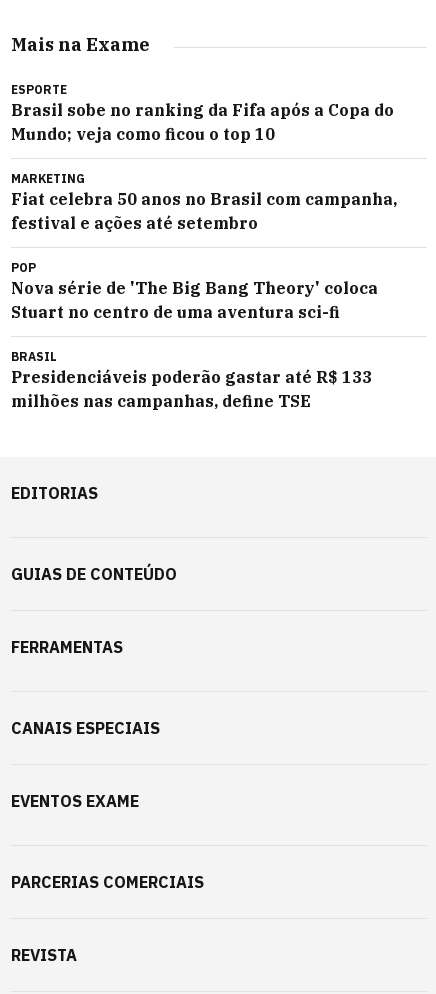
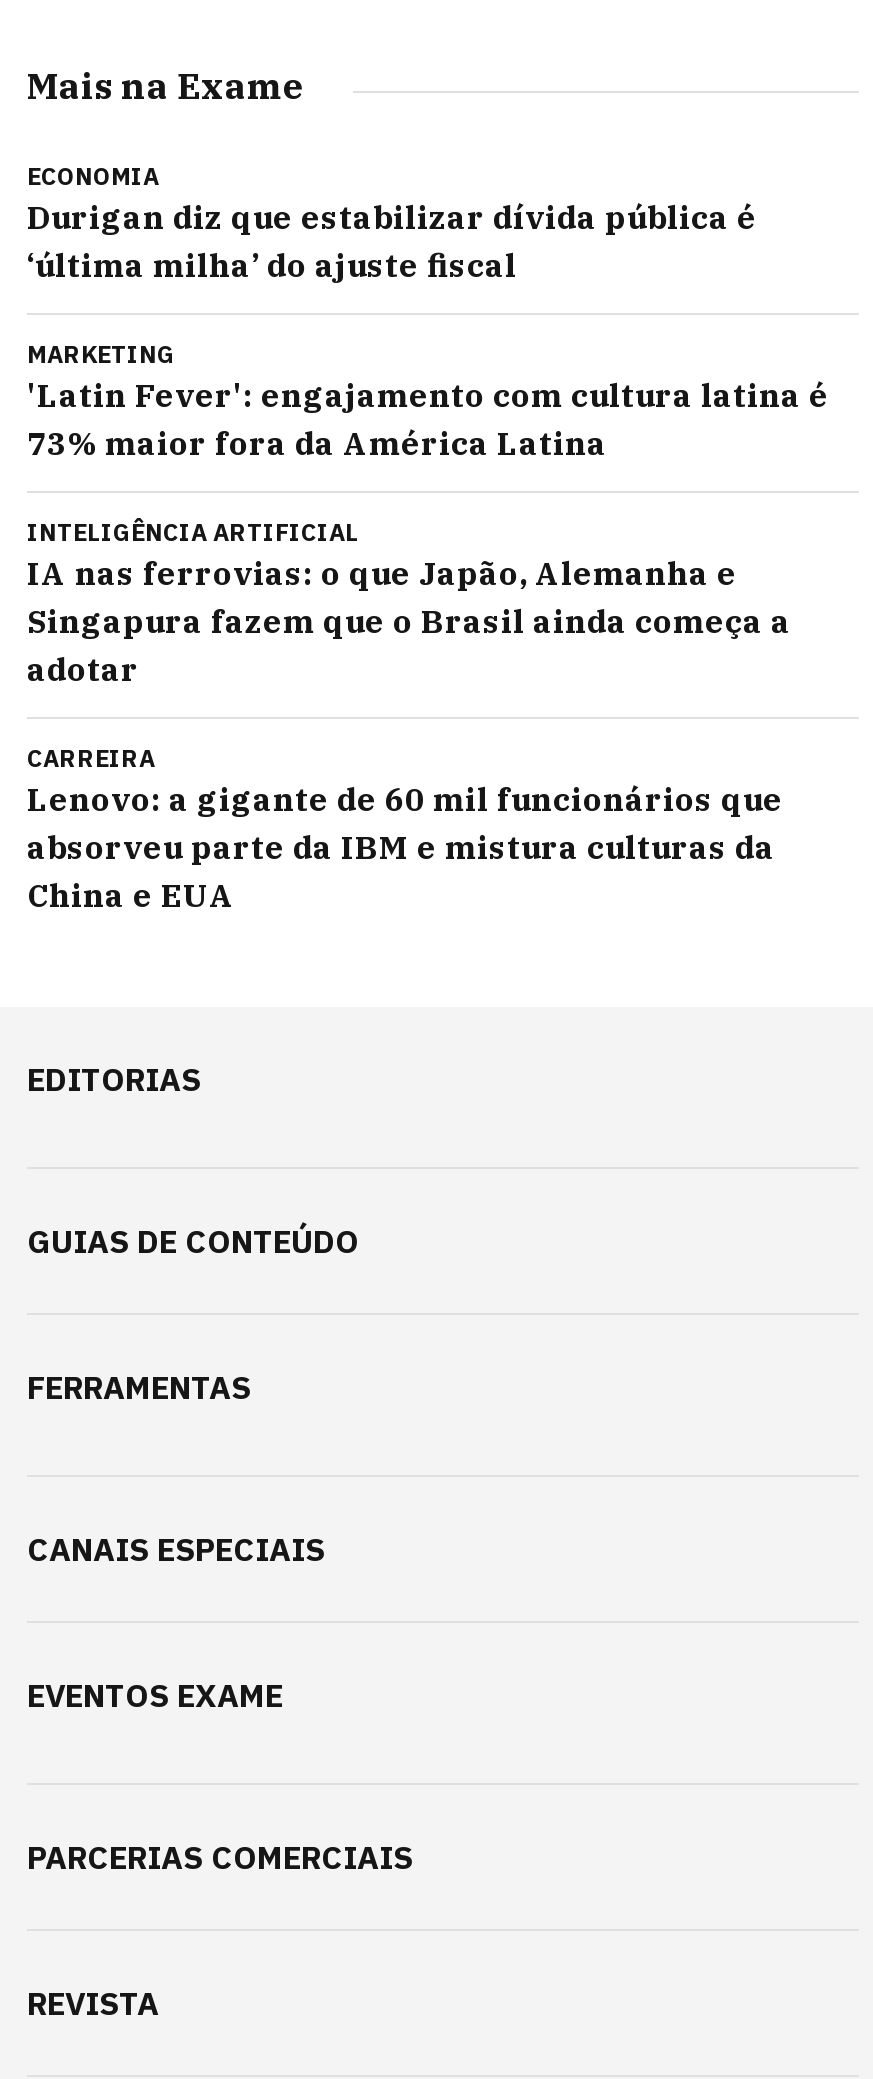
- ESPORTE
- Brasil sobe no ranking da Fifa após a Copa do
- Mundo; veja como ficou o top 10
+ ECONOMIA
+ Durigan diz que estabilizar dívida pública é
+ ‘última milha’ do ajuste fiscal

- Fiat celebra 50 anos no Brasil com campanha,
- festival e ações até setembro
+ 'Latin Fever': engajamento com cultura latina é
+ 73% maior fora da América Latina

- POP
- Nova série de 'The Big Bang Theory' coloca
- Stuart no centro de uma aventura sci-fi
+ INTELIGÊNCIA ARTIFICIAL
+ IA nas ferrovias: o que Japão, Alemanha e
+ Singapura fazem que o Brasil ainda começa a
+ adotar

- BRASIL
- Presidenciáveis poderão gastar até R$ 133
- milhões nas campanhas, define TSE
+ CARREIRA
+ Lenovo: a gigante de 60 mil funcionários que
+ absorveu parte da IBM e mistura culturas da
+ China e EUA
